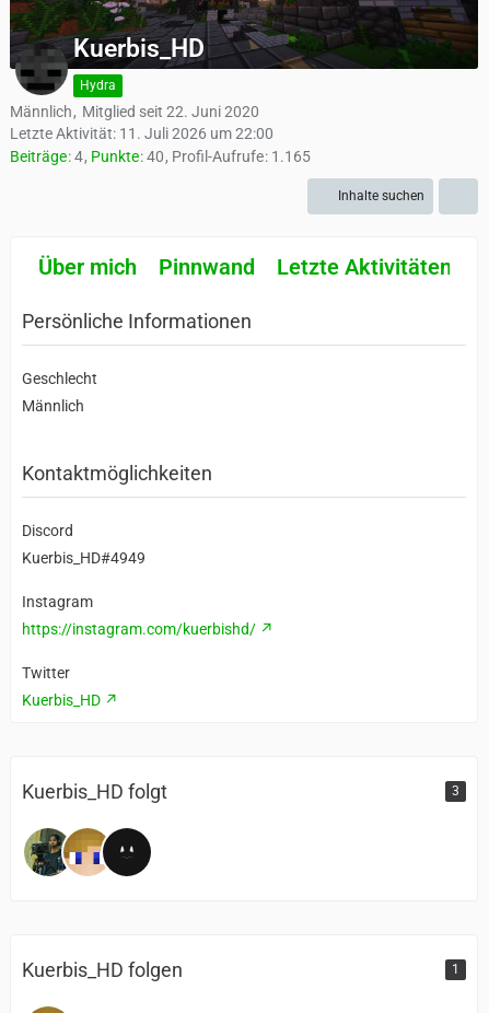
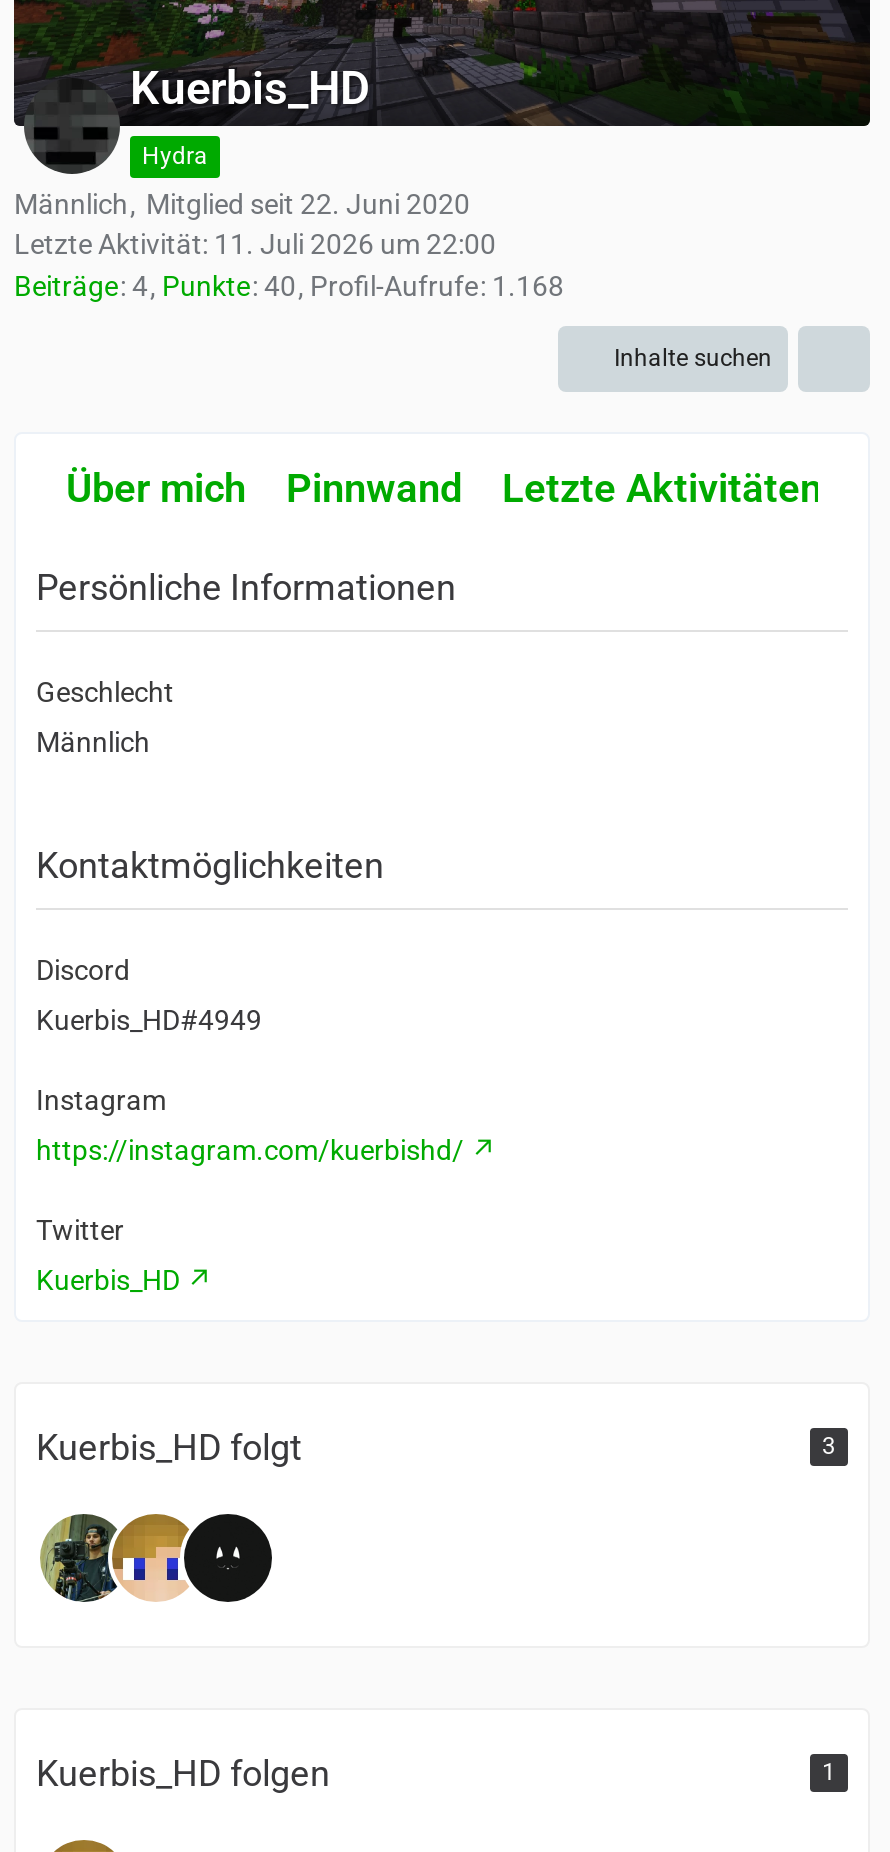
- Beiträge 4 Punkte 40 Profil-Aufrufe 1.165
+ Beiträge 4 Punkte 40 Profil-Aufrufe 1.168
